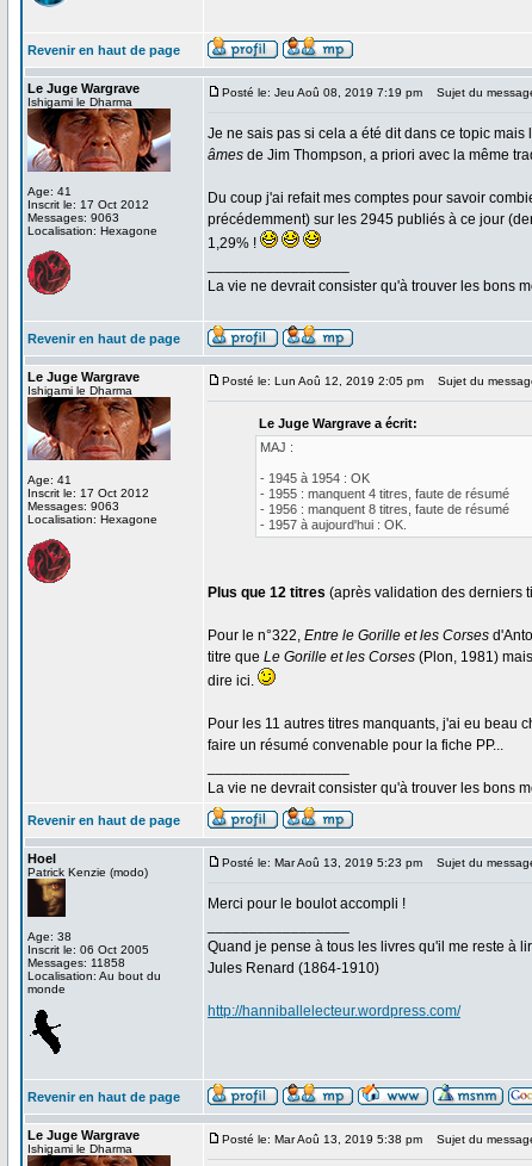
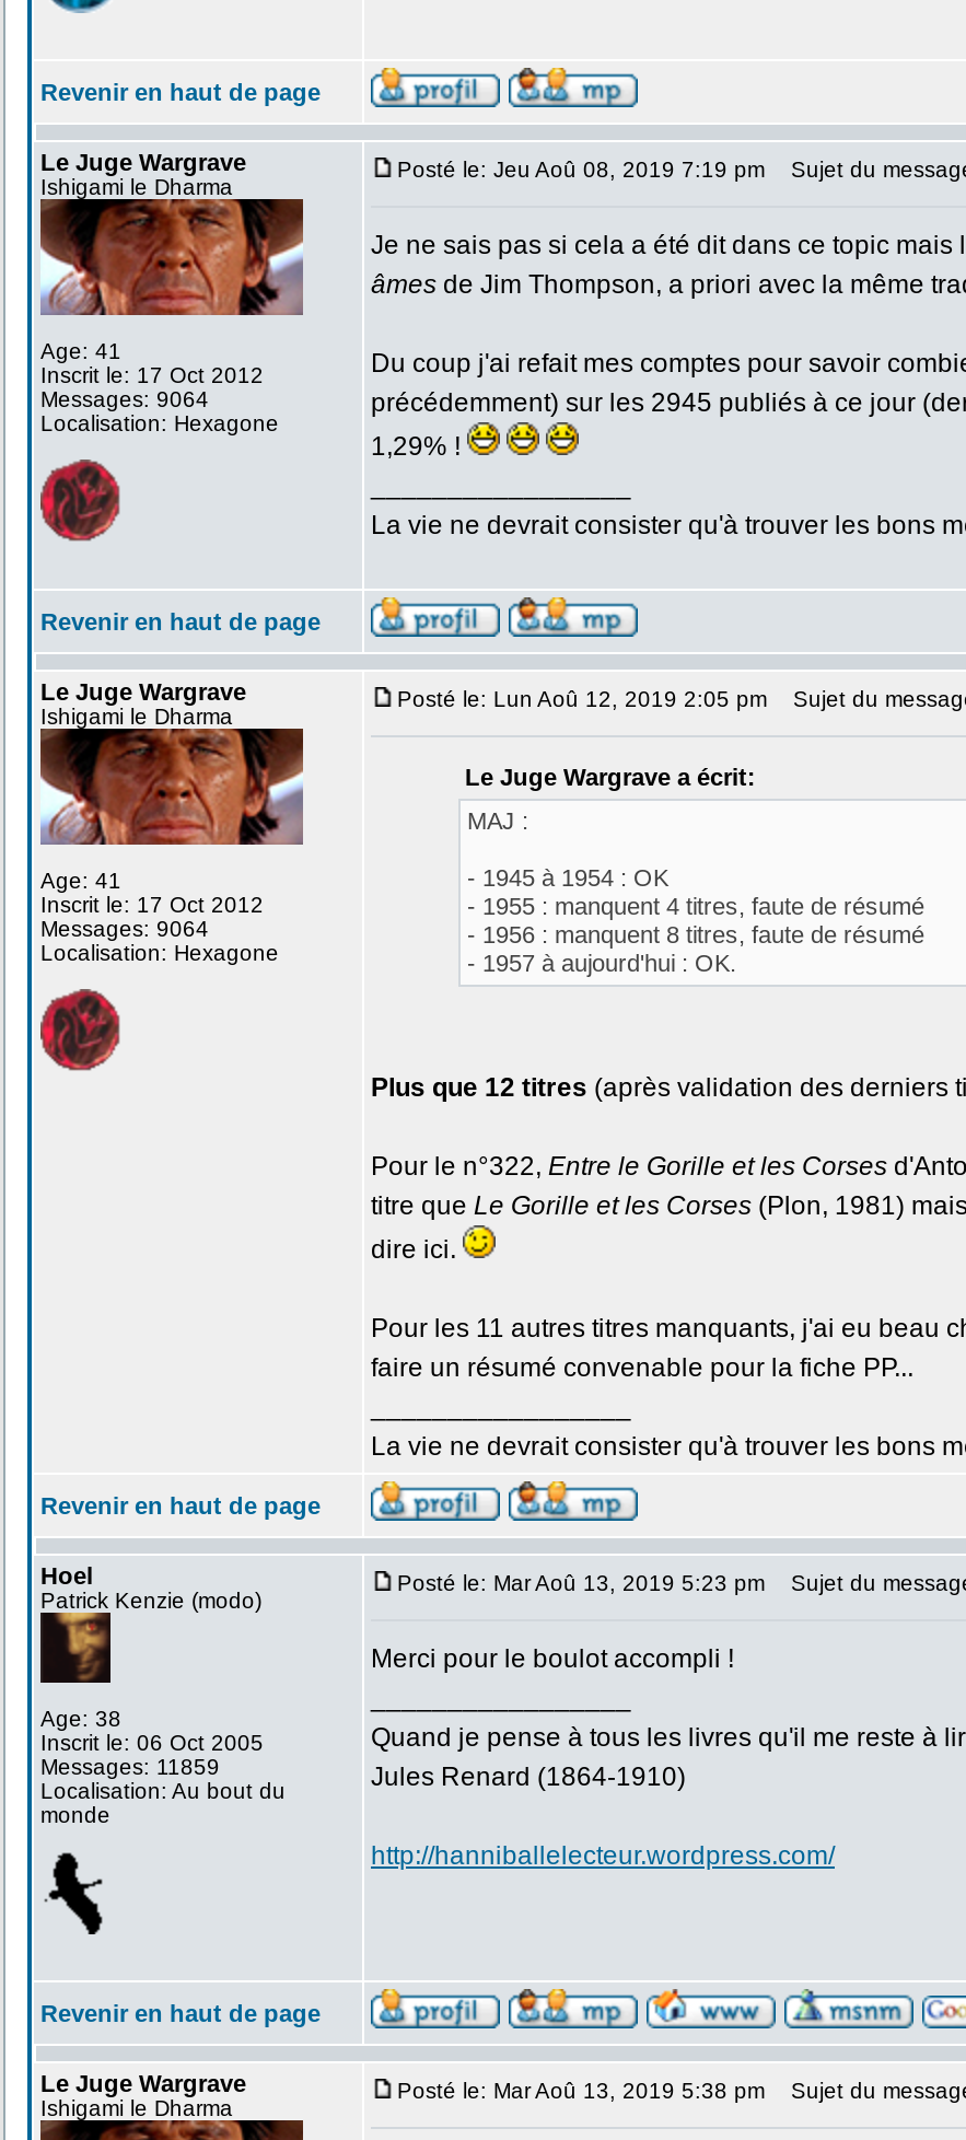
- Messages: 9063
+ Messages: 9064

- Messages: 9063
+ Messages: 9064

- Messages: 11858
+ Messages: 11859
